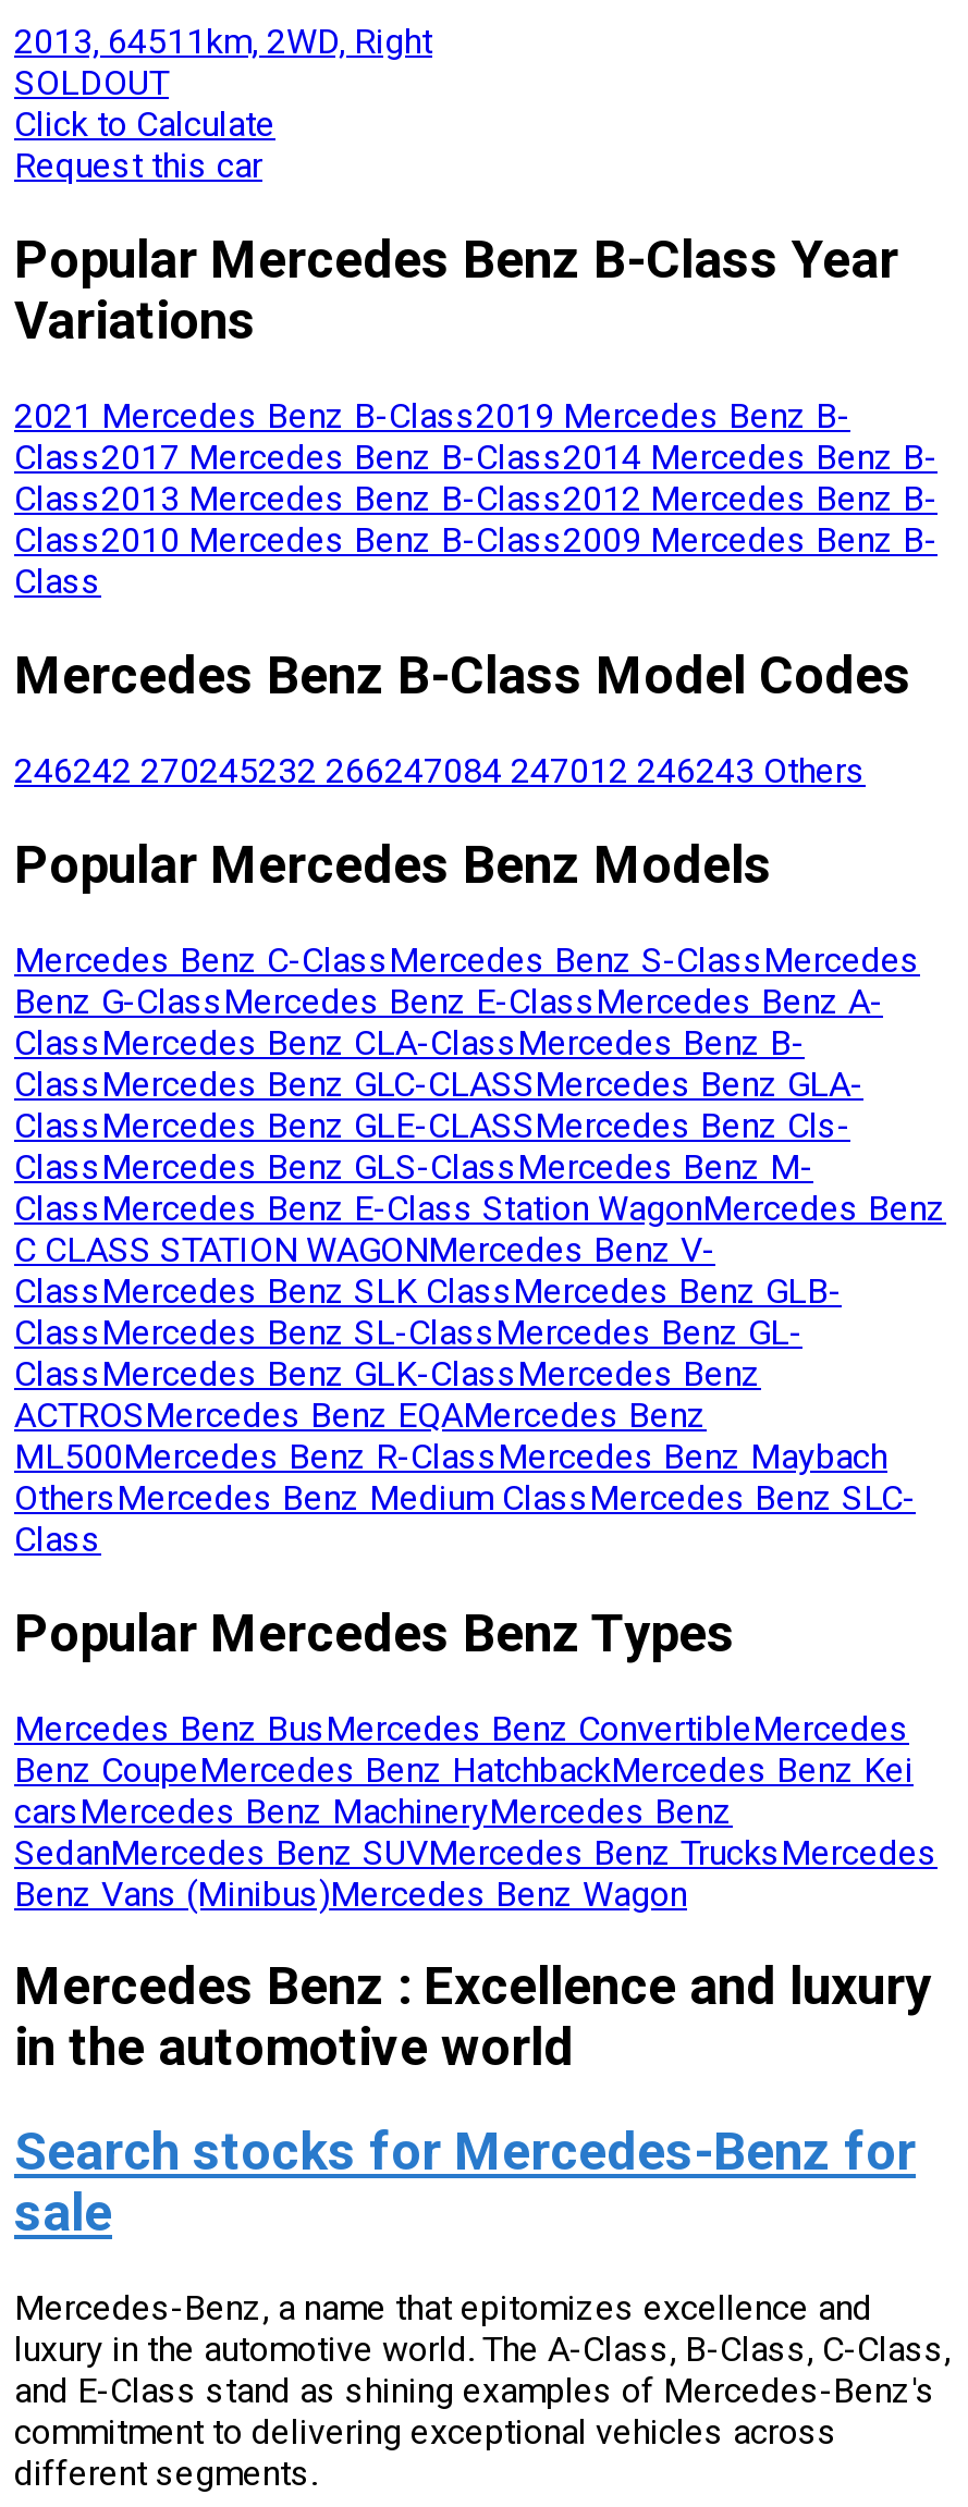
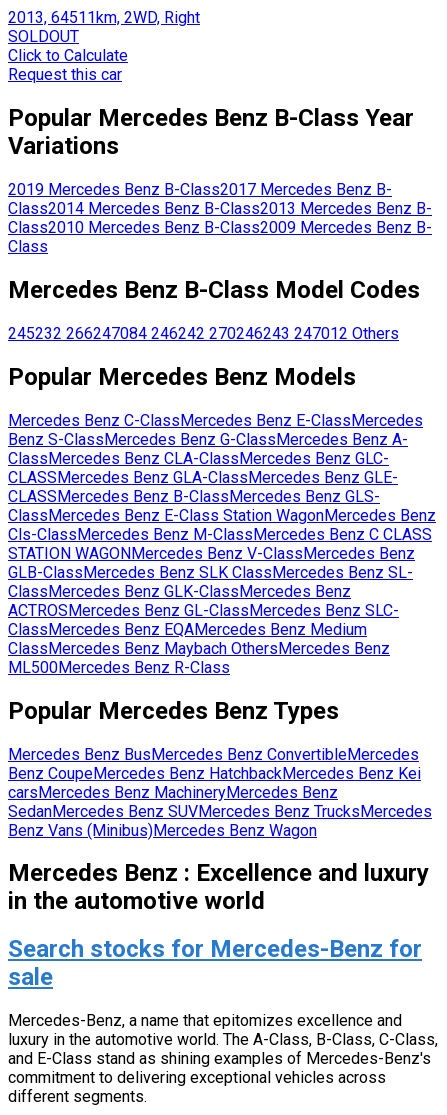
- 2021 Mercedes Benz B-Class2019 Mercedes Benz B-
- Class2017 Mercedes Benz B-Class2014 Mercedes Benz B-
- Class2013 Mercedes Benz B-Class2012 Mercedes Benz B-
+ 2019 Mercedes Benz B-Class2017 Mercedes Benz B-
+ Class2014 Mercedes Benz B-Class2013 Mercedes Benz B-

- 246242 270245232 266247084 247012 246243 Others
+ 245232 266247084 246242 270246243 247012 Others

- Mercedes Benz C-Class Mercedes Benz S-Class Mercedes
- Benz G-Class Mercedes Benz E-Class Mercedes Benz A-
- Class Mercedes Benz CLA-Class Mercedes Benz B-
- Class Mercedes Benz GLC-CLASSMercedes Benz GLA-
- Class Mercedes Benz GLE-CLASSMercedes Benz Cls-
- Class Mercedes Benz GLS-Class Mercedes Benz M-
+ Mercedes Benz C-ClassMercedes Benz E-ClassMercedes
+ Benz S-ClassMercedes Benz G-ClassMercedes Benz A-
+ ClassMercedes Benz CLA-ClassMercedes Benz GLC-
+ CLASSMercedes Benz GLA-ClassMercedes Benz GLE-
+ CLASSMercedes Benz B-ClassMercedes Benz GLS-

- C CLASS STATION WAGONMercedes Benz V-
- Class Mercedes Benz SLK Class Mercedes Benz GLB-
- Class Mercedes Benz SL-Class Mercedes Benz GL-
+ Cls-ClassMercedes Benz M-ClassMercedes Benz C CLASS
+ STATION WAGONMercedes Benz V-ClassMercedes Benz
+ GLB-ClassMercedes Benz SLK ClassMercedes Benz SL-

- ACTROSMercedes Benz EQAMercedes Benz
- ML500Mercedes Benz R-Class Mercedes Benz Maybach
- Others Mercedes Benz Medium Class Mercedes Benz SLC-
- Class
+ ACTROSMercedes Benz GL-ClassMercedes Benz SLC-
+ ClassMercedes Benz EQAMercedes Benz Medium
+ ClassMercedes Benz Maybach OthersMercedes Benz
+ ML500Mercedes Benz R-Class
